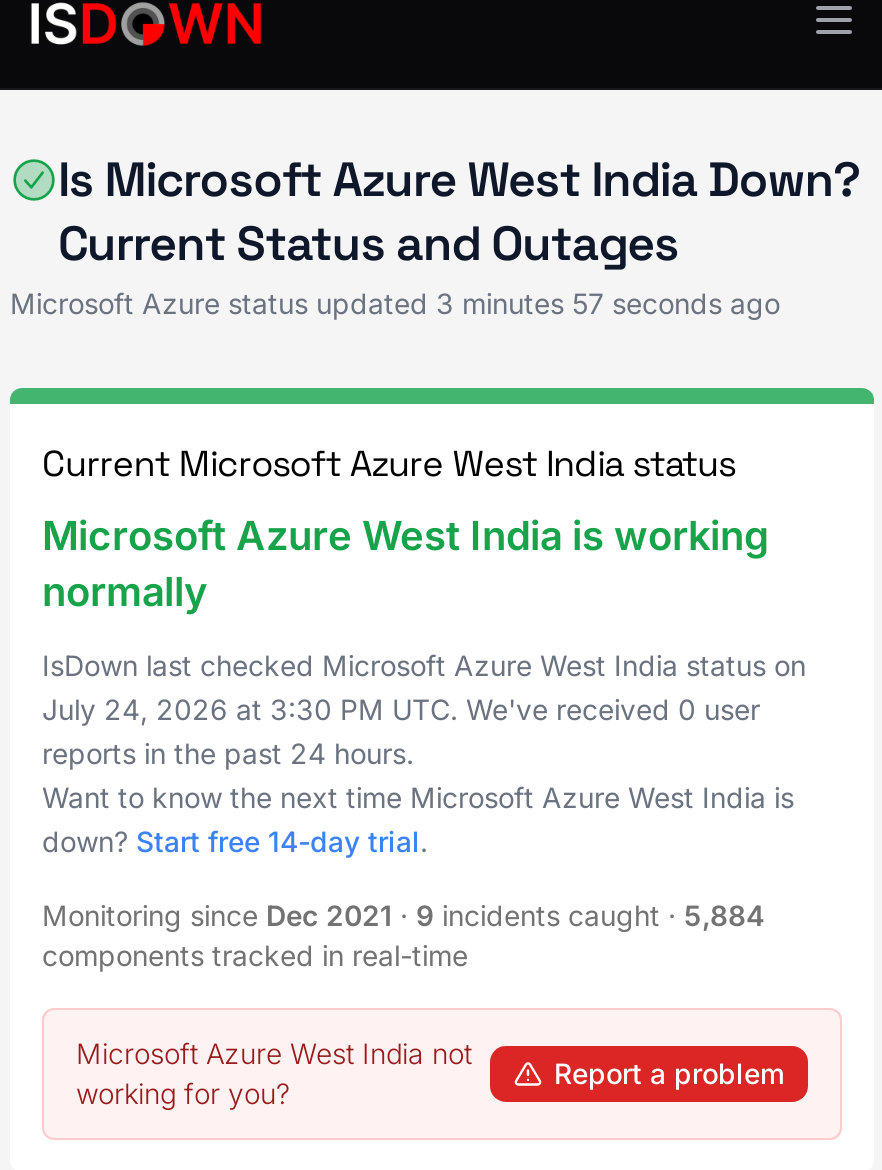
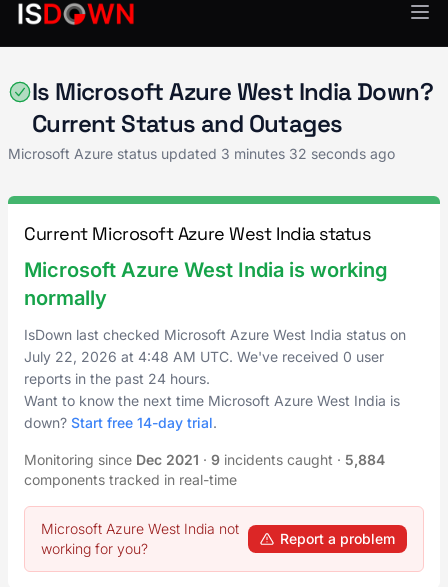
- Microsoft Azure status updated 3 minutes 57 seconds ago
+ Microsoft Azure status updated 3 minutes 32 seconds ago

- July 24, 2026 at 3:30 PM UTC. We've received 0 user
+ July 22, 2026 at 4:48 AM UTC. We've received 0 user
